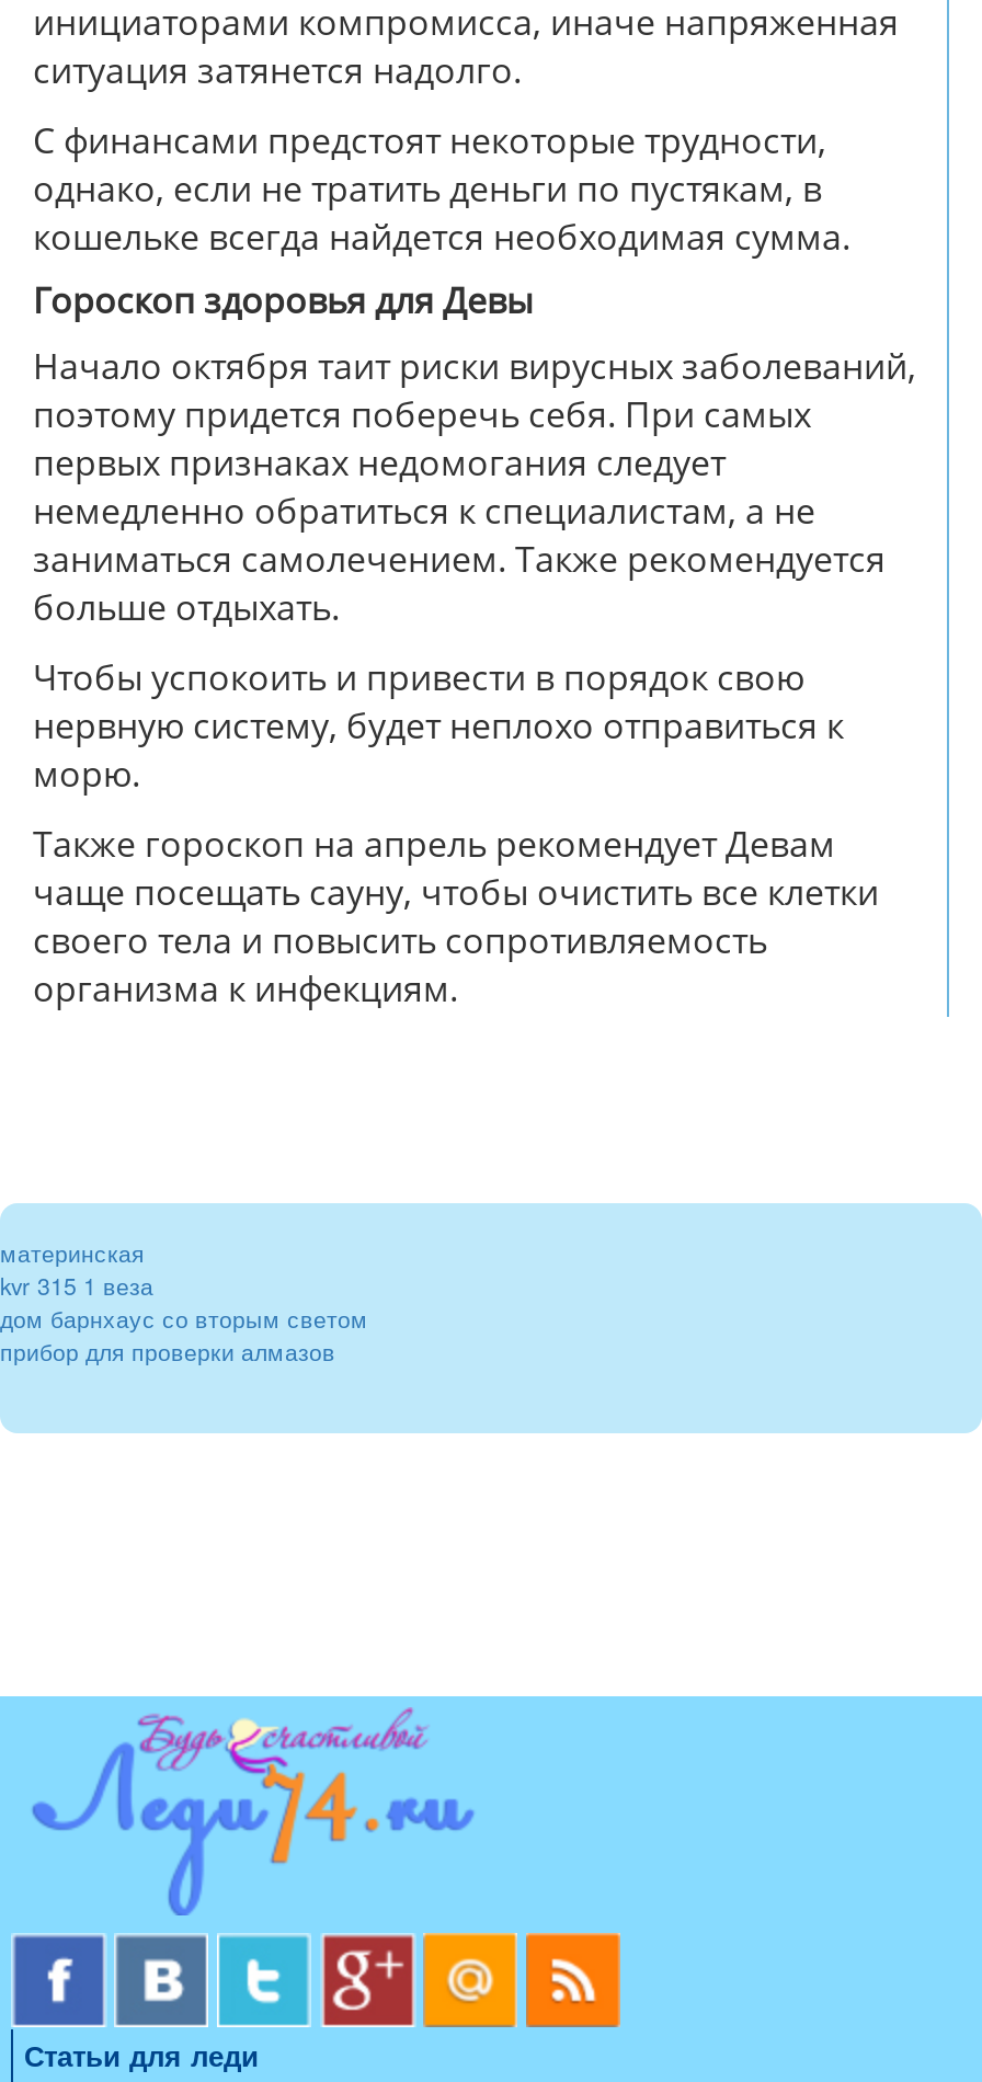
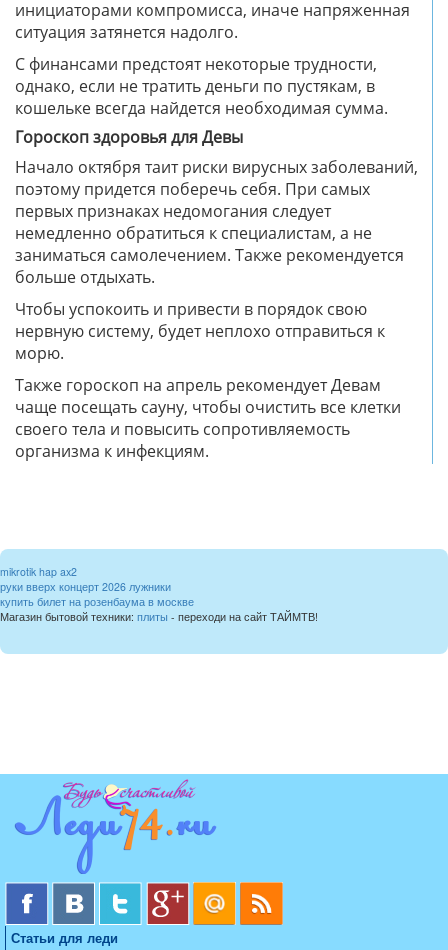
- материнская
- kvr 315 1 веза
- дом барнхаус со вторым светом
- прибор для проверки алмазов
+ mikrotik hap ax2
+ руки вверх концерт 2026 лужники
+ купить билет на розенбаума в москве
+ Магазин бытовой техники: плиты - переходи на сайт ТАЙМТВ!
